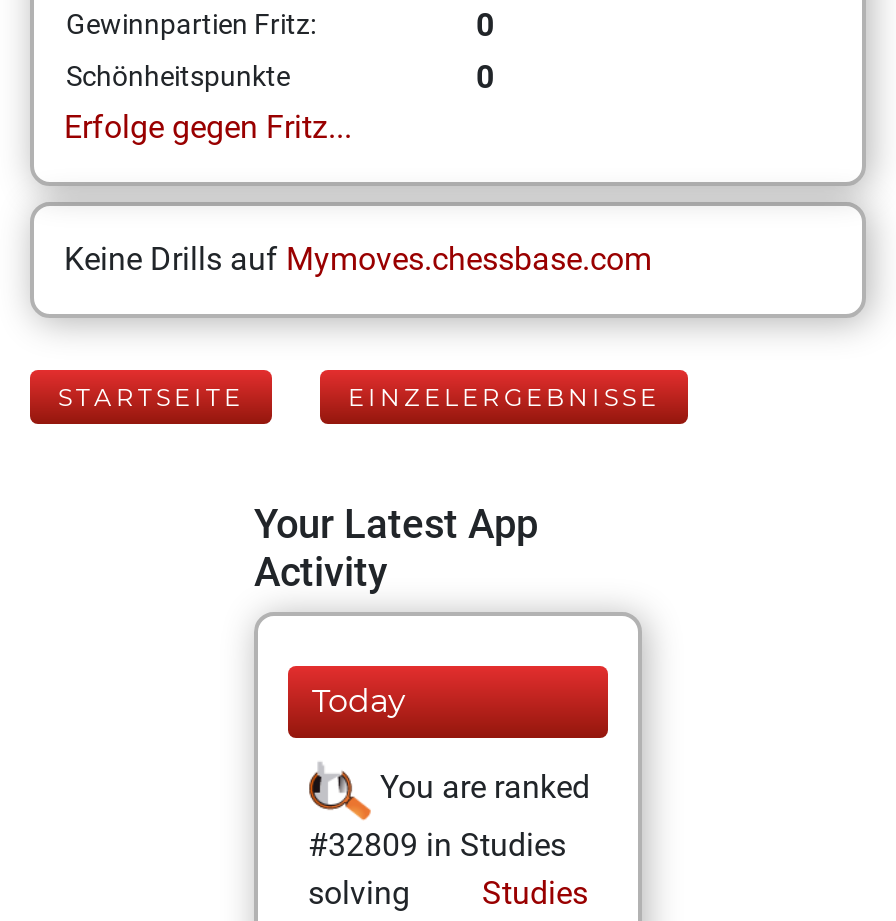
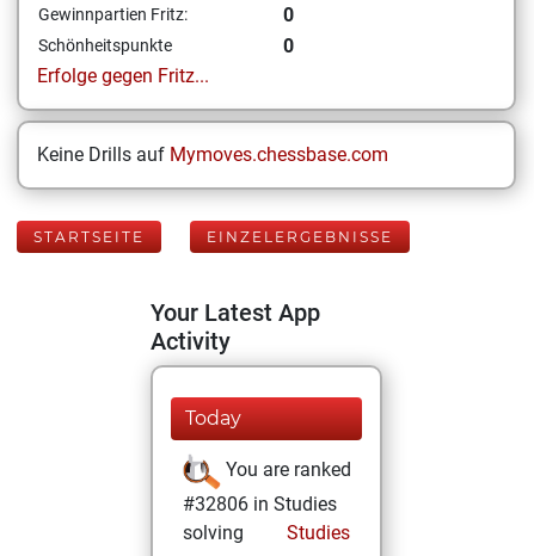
- #32809 in Studies
+ #32806 in Studies
